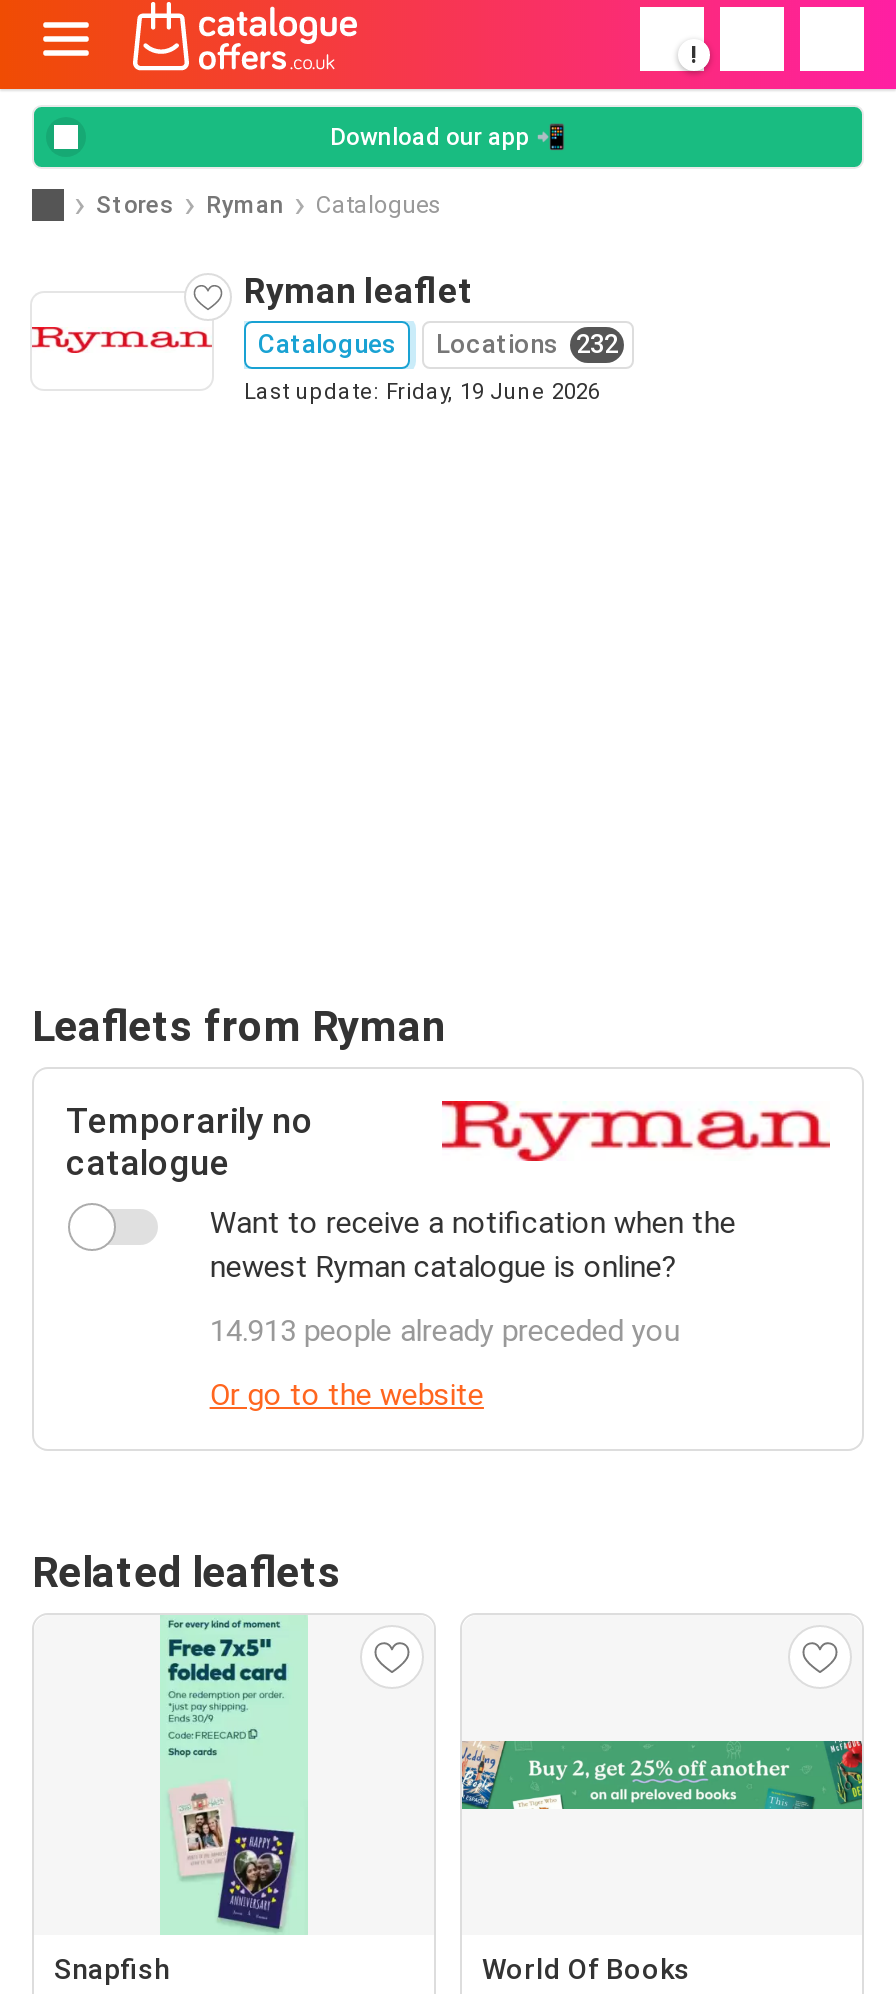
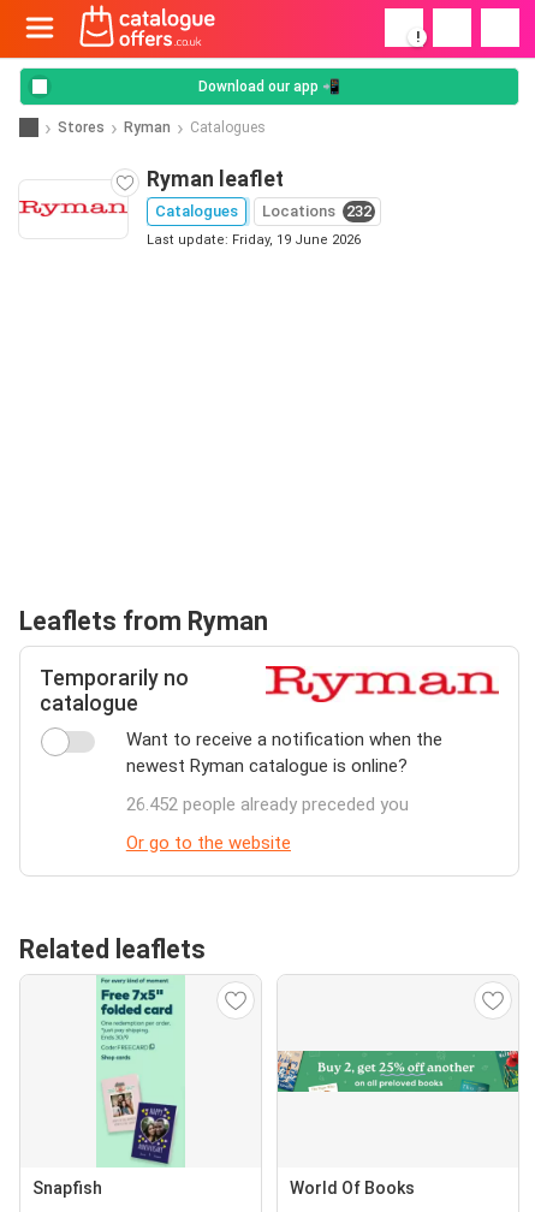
- 14.913 people already preceded you
+ 26.452 people already preceded you
